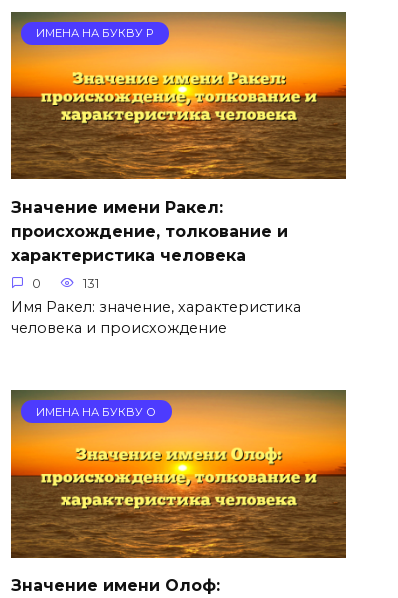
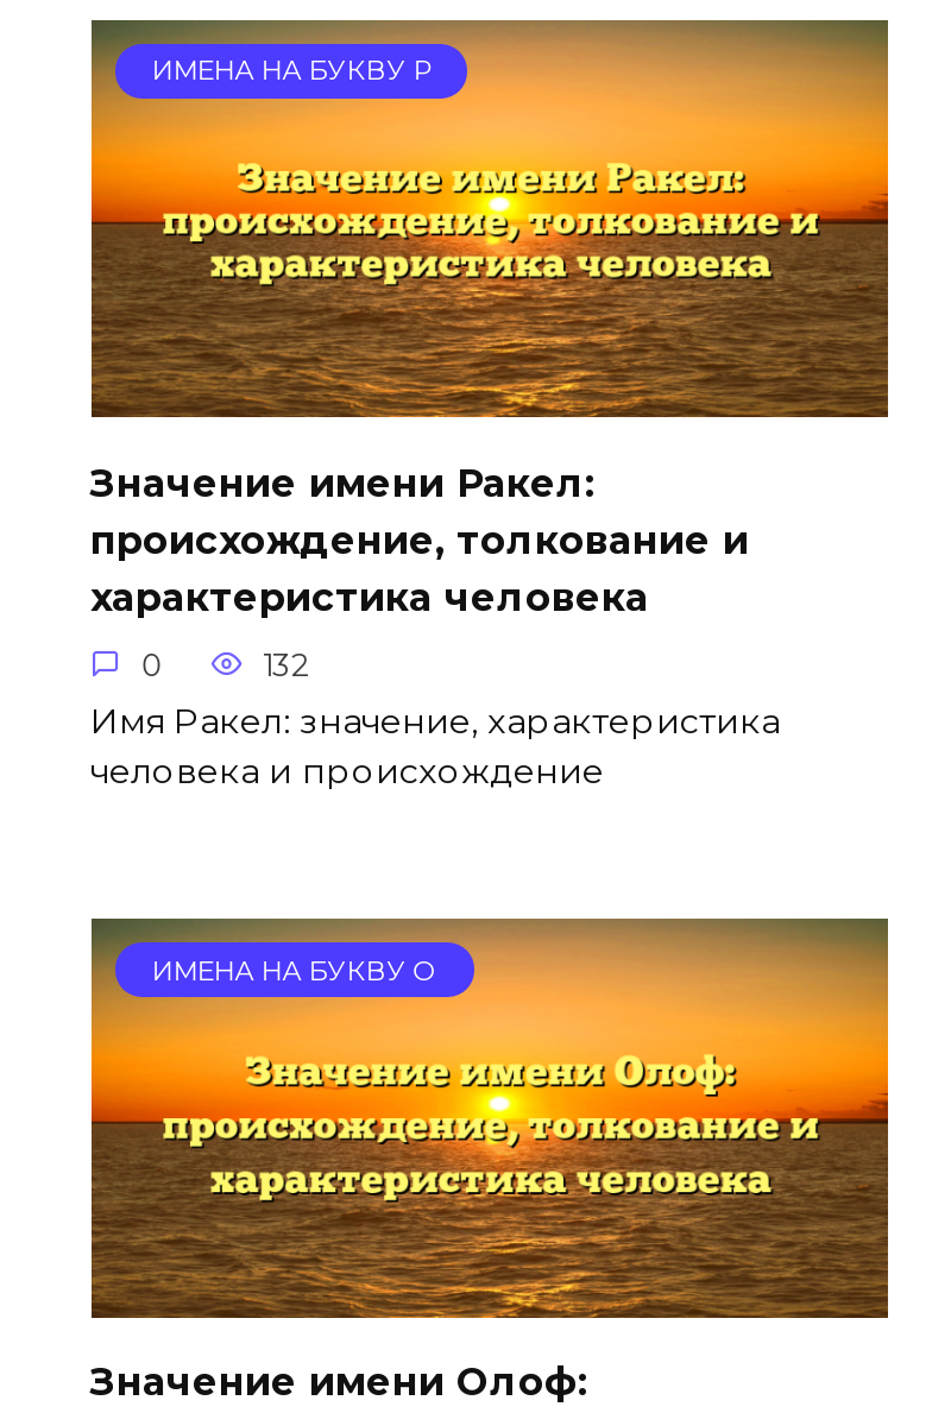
- 131
+ 132
